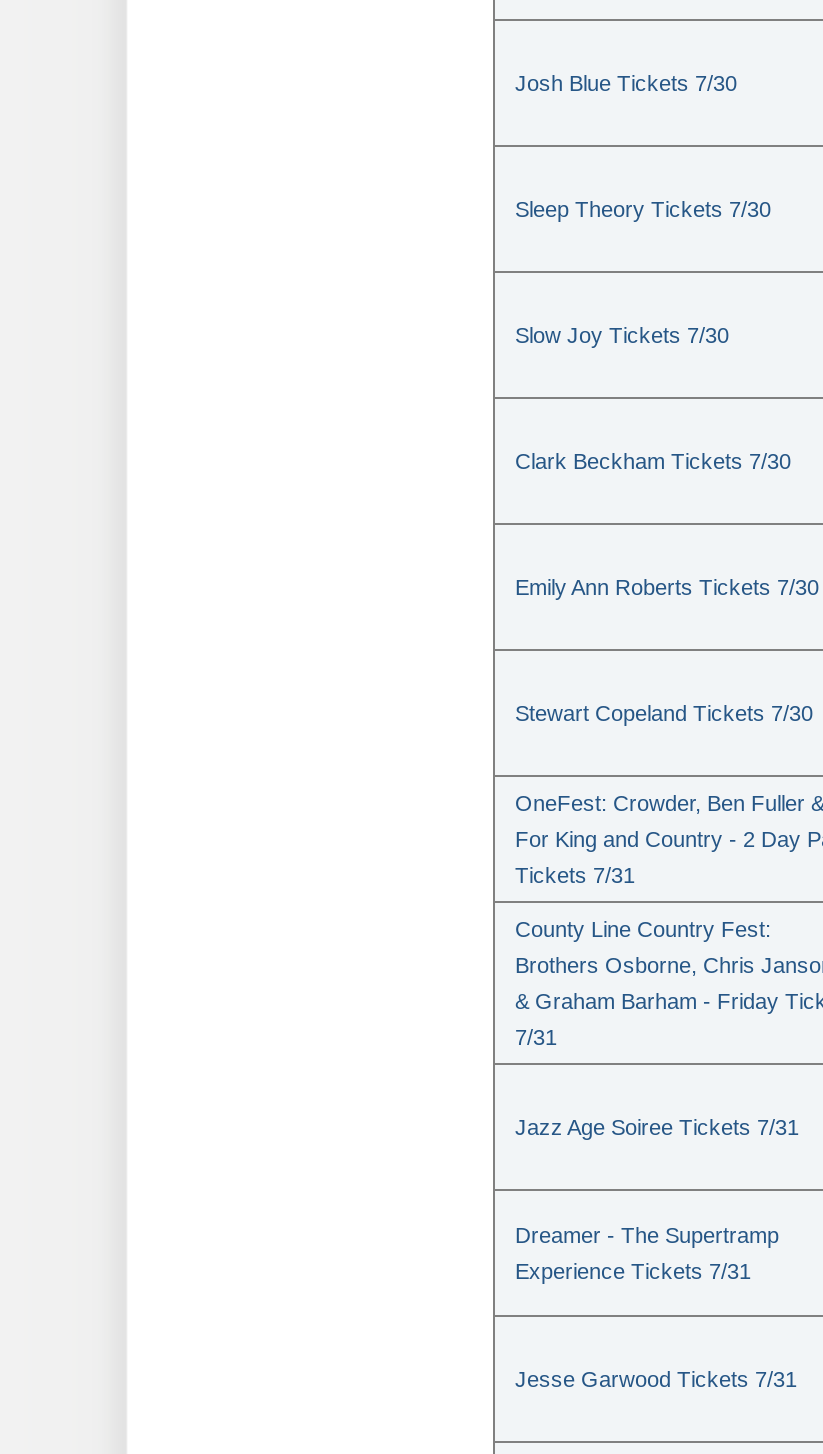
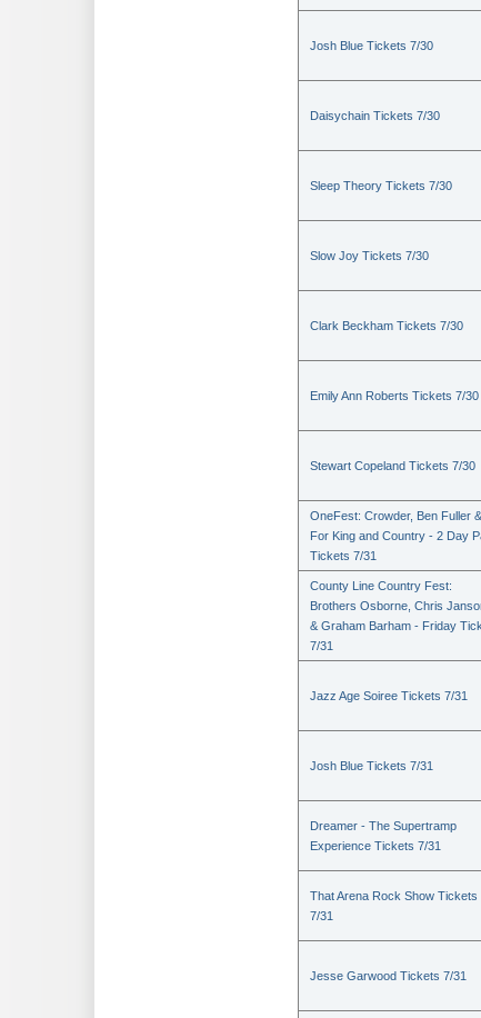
+ Daisychain Tickets 7/30

+ Josh Blue Tickets 7/31

+ That Arena Rock Show Tickets
+ 7/31
